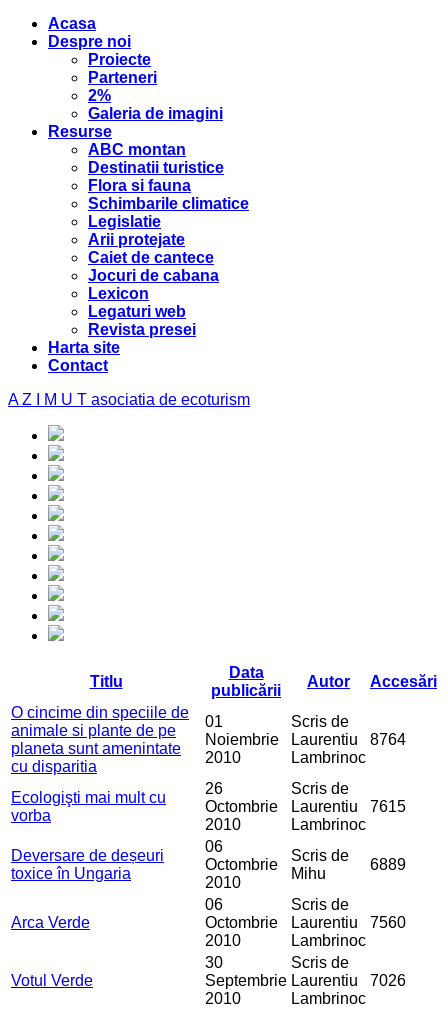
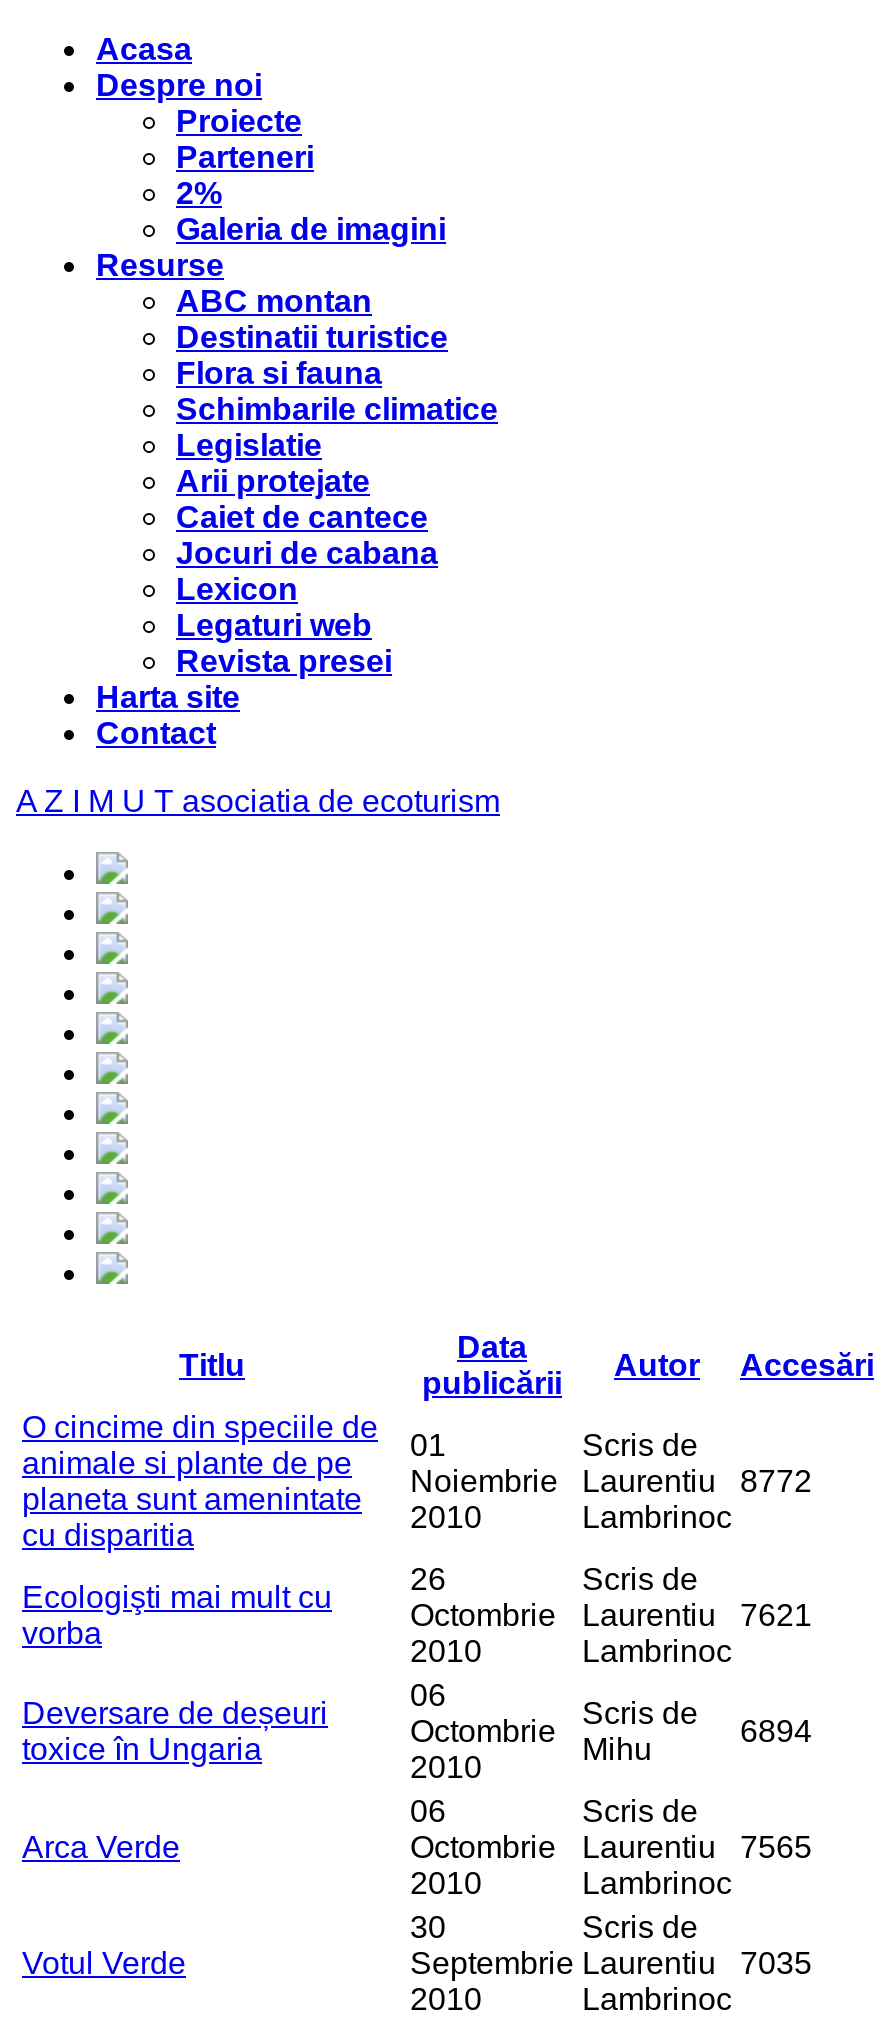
- Noiembrie Laurentiu 8764
+ Noiembrie Laurentiu 8772

- Octombrie Laurentiu 7615
+ Octombrie Laurentiu 7621

- 6889
+ 6894

- Octombrie Laurentiu 7560
+ Octombrie Laurentiu 7565

- Septembrie Laurentiu 7026
+ Septembrie Laurentiu 7035
